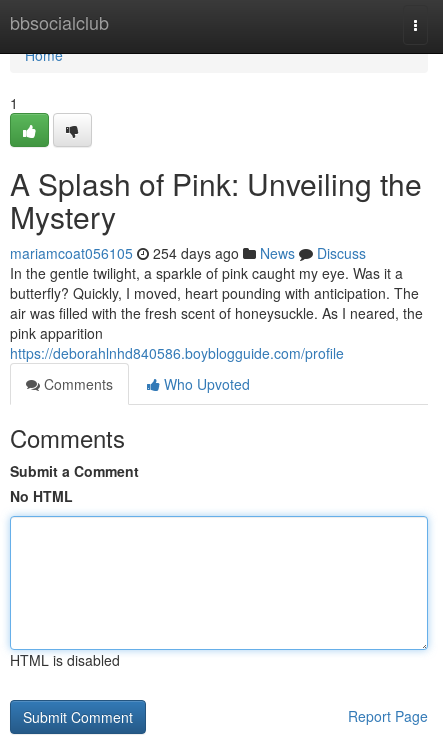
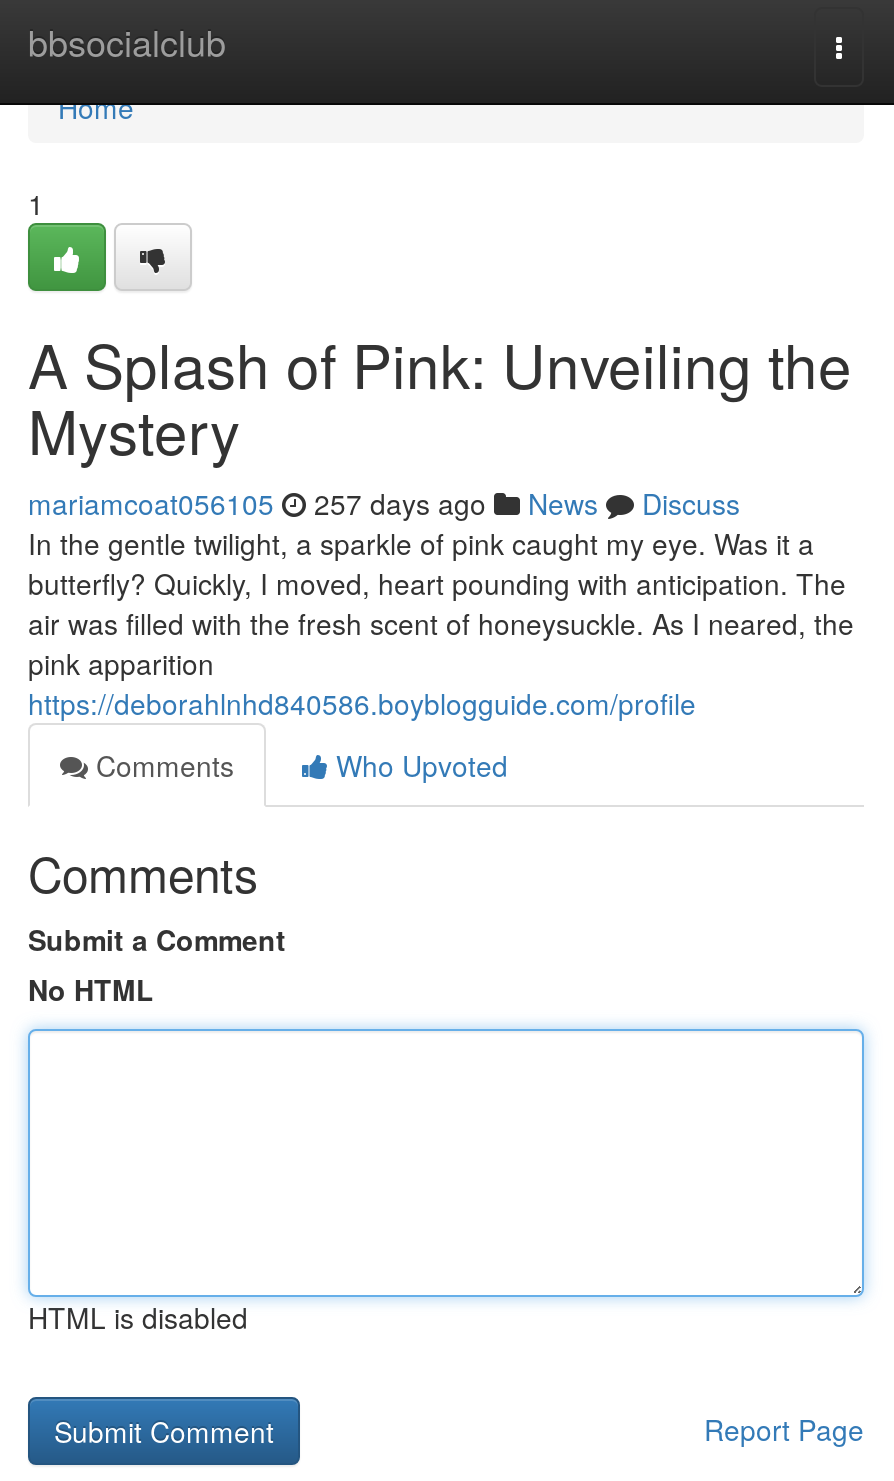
- mariamcoat056105 254 days ago News Discuss
+ mariamcoat056105 257 days ago News Discuss
